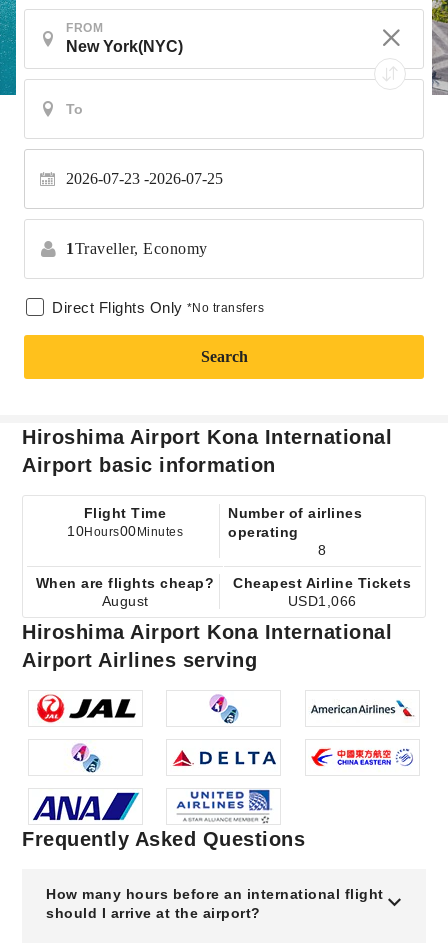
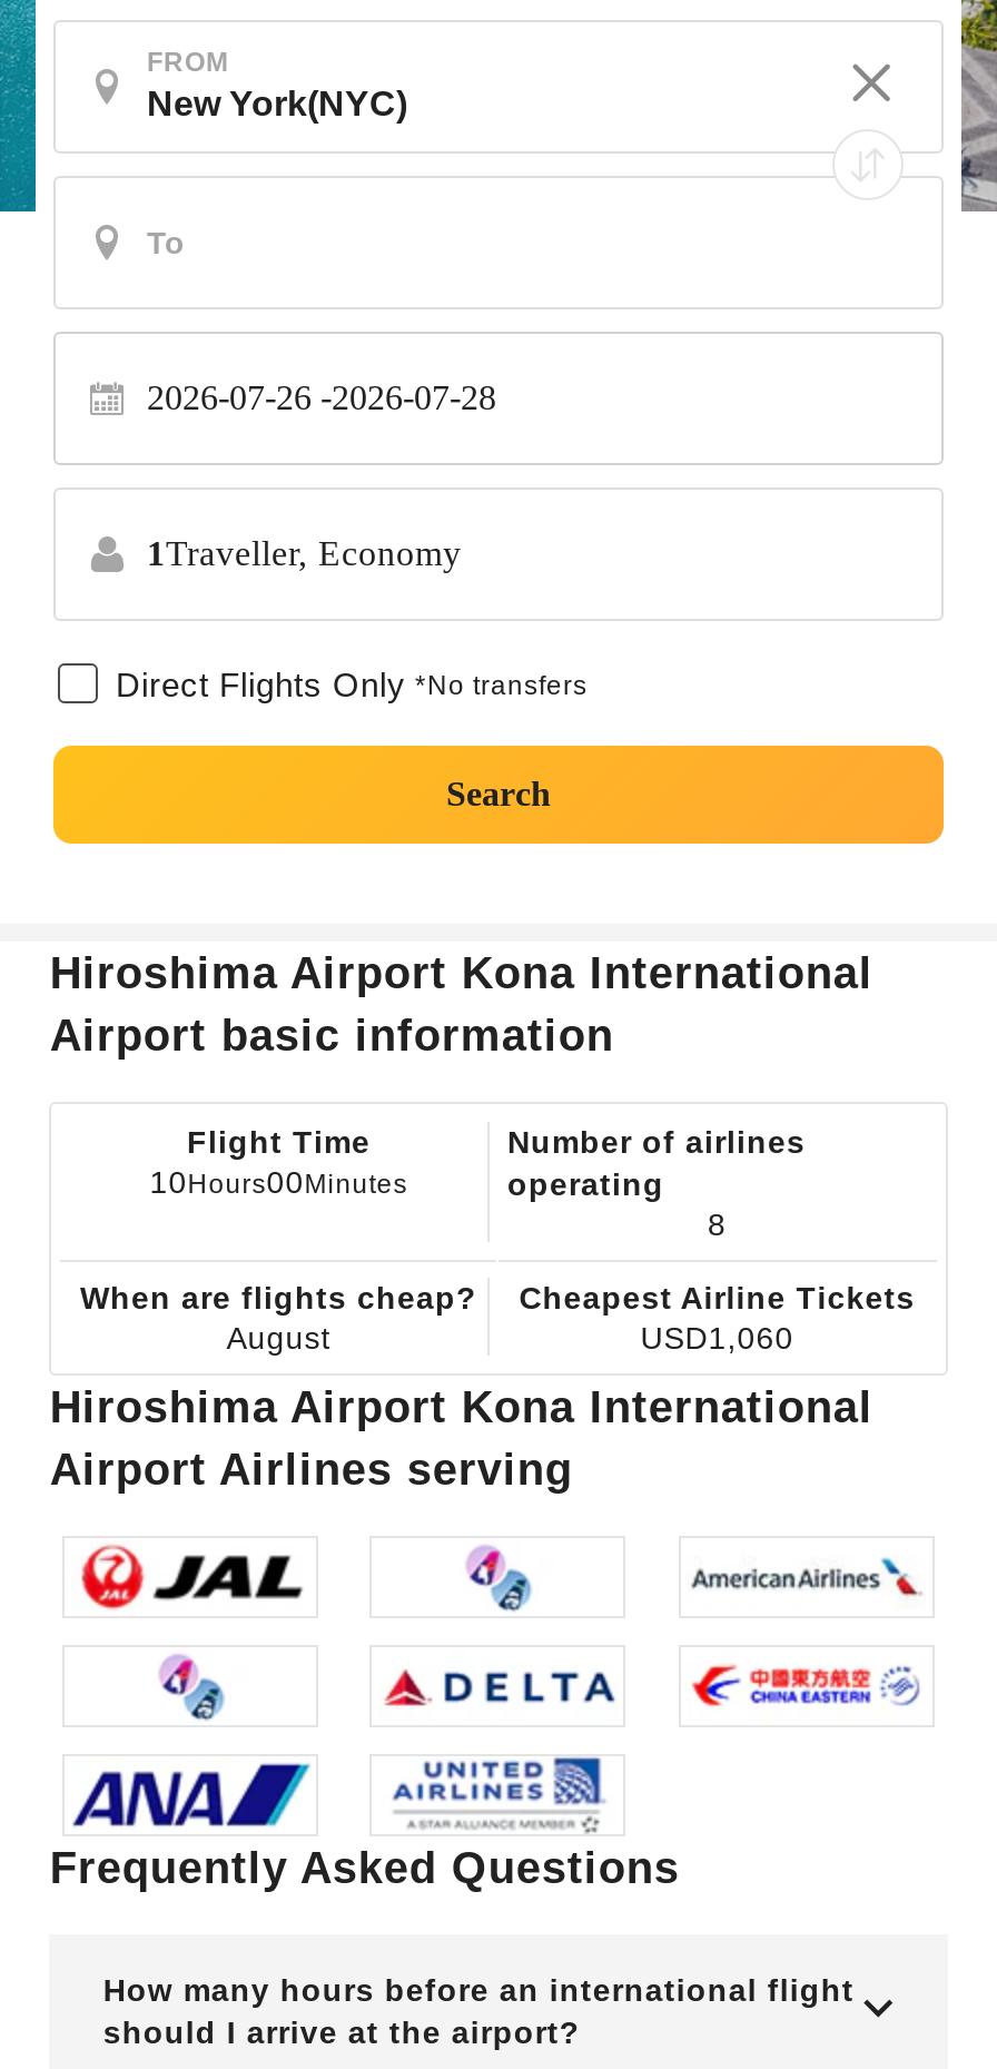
- 2026-07-23 -2026-07-25
+ 2026-07-26 -2026-07-28

- USD1,066
+ USD1,060
